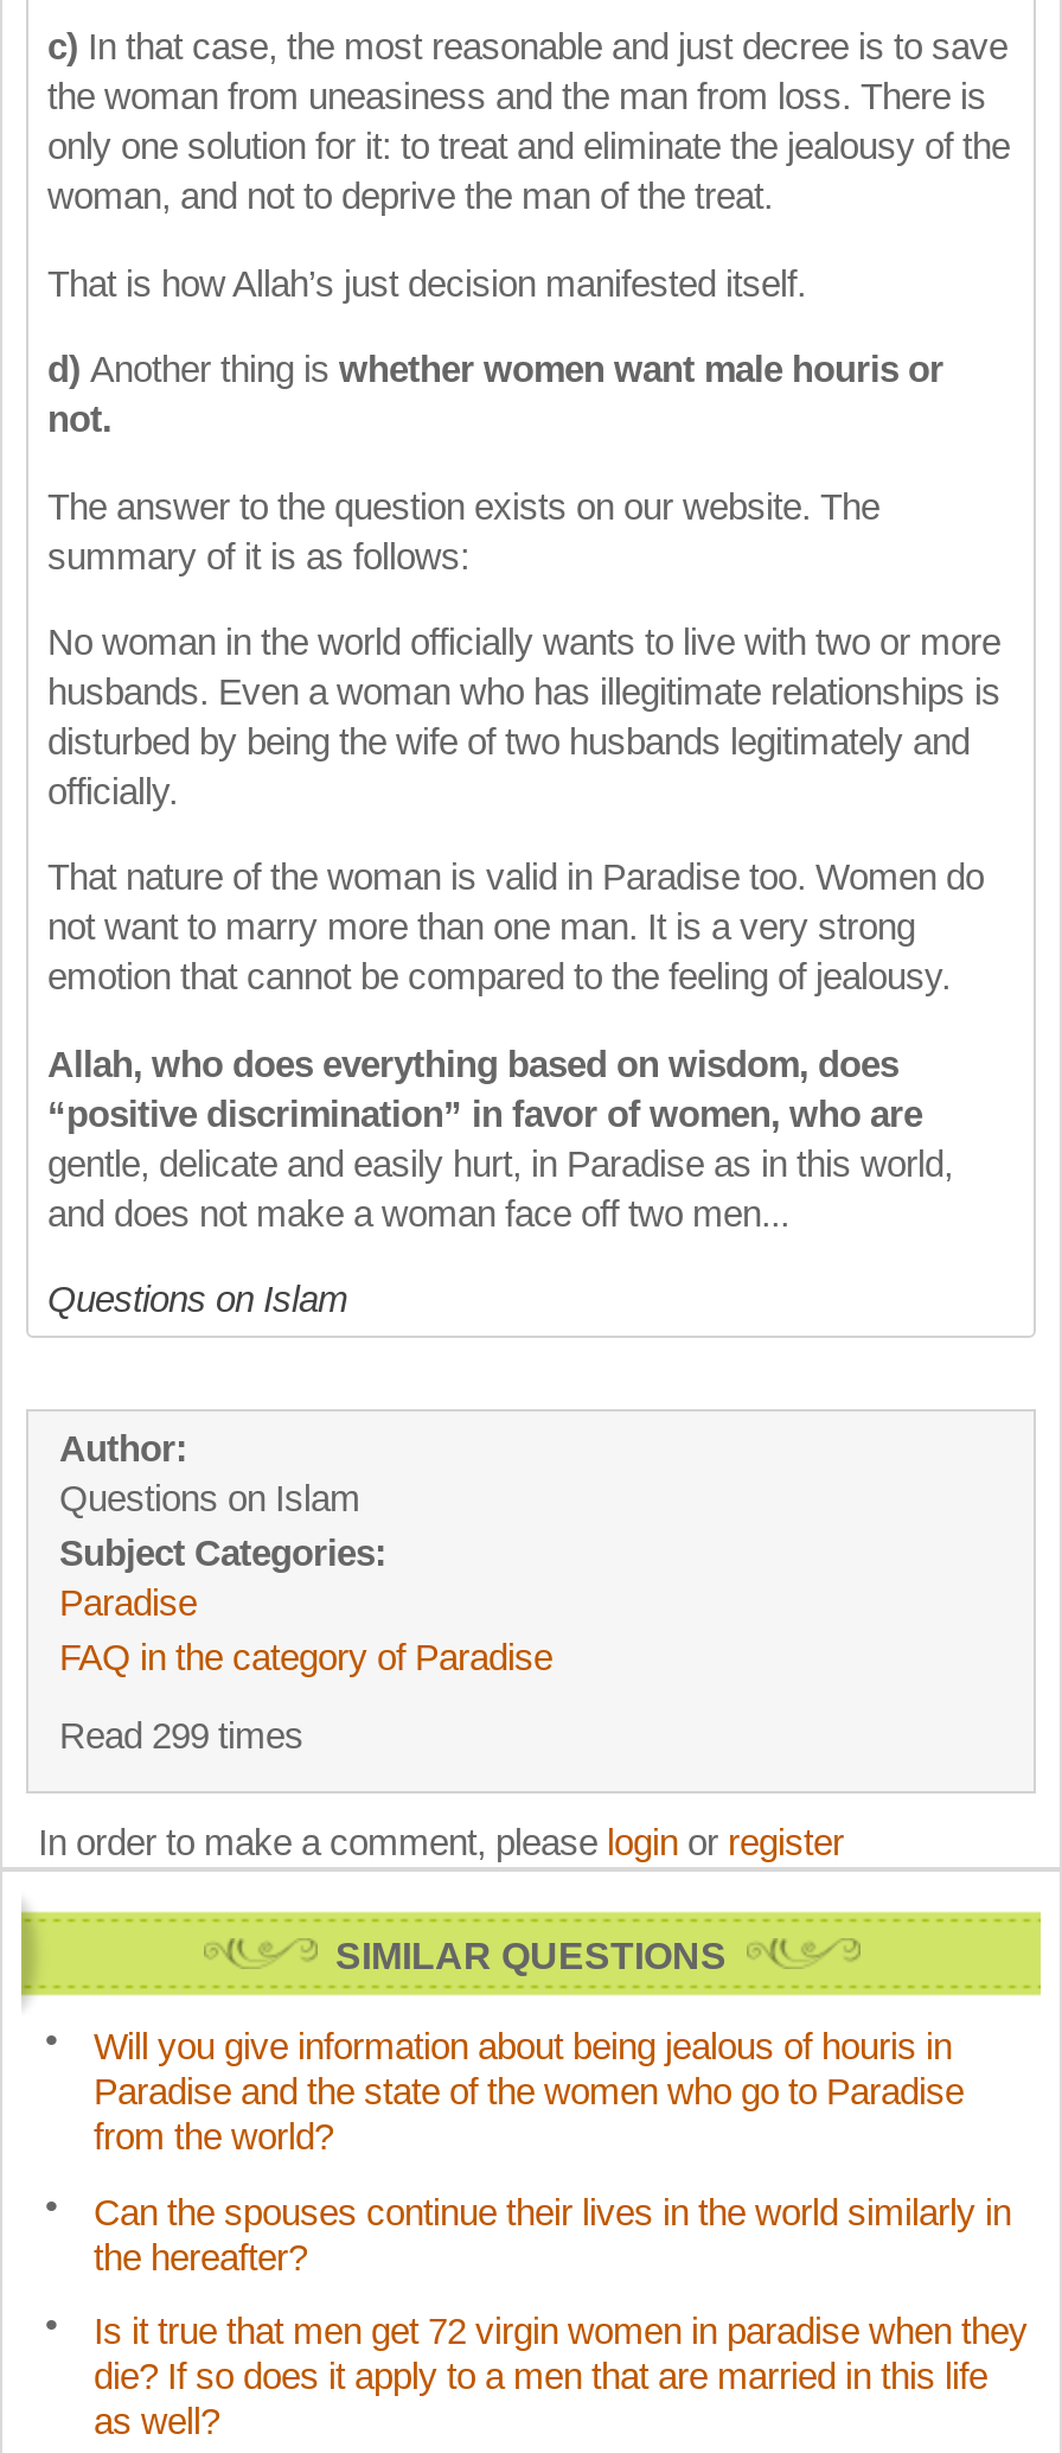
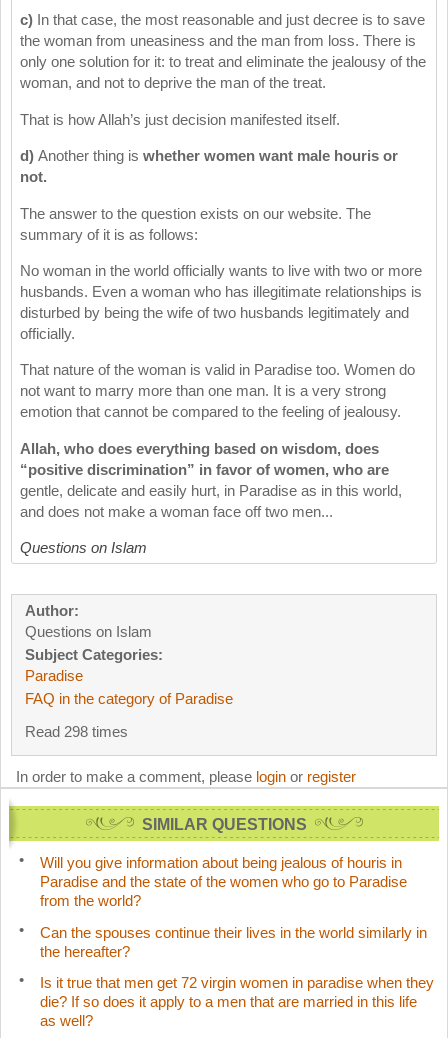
- Read 299 times
+ Read 298 times
